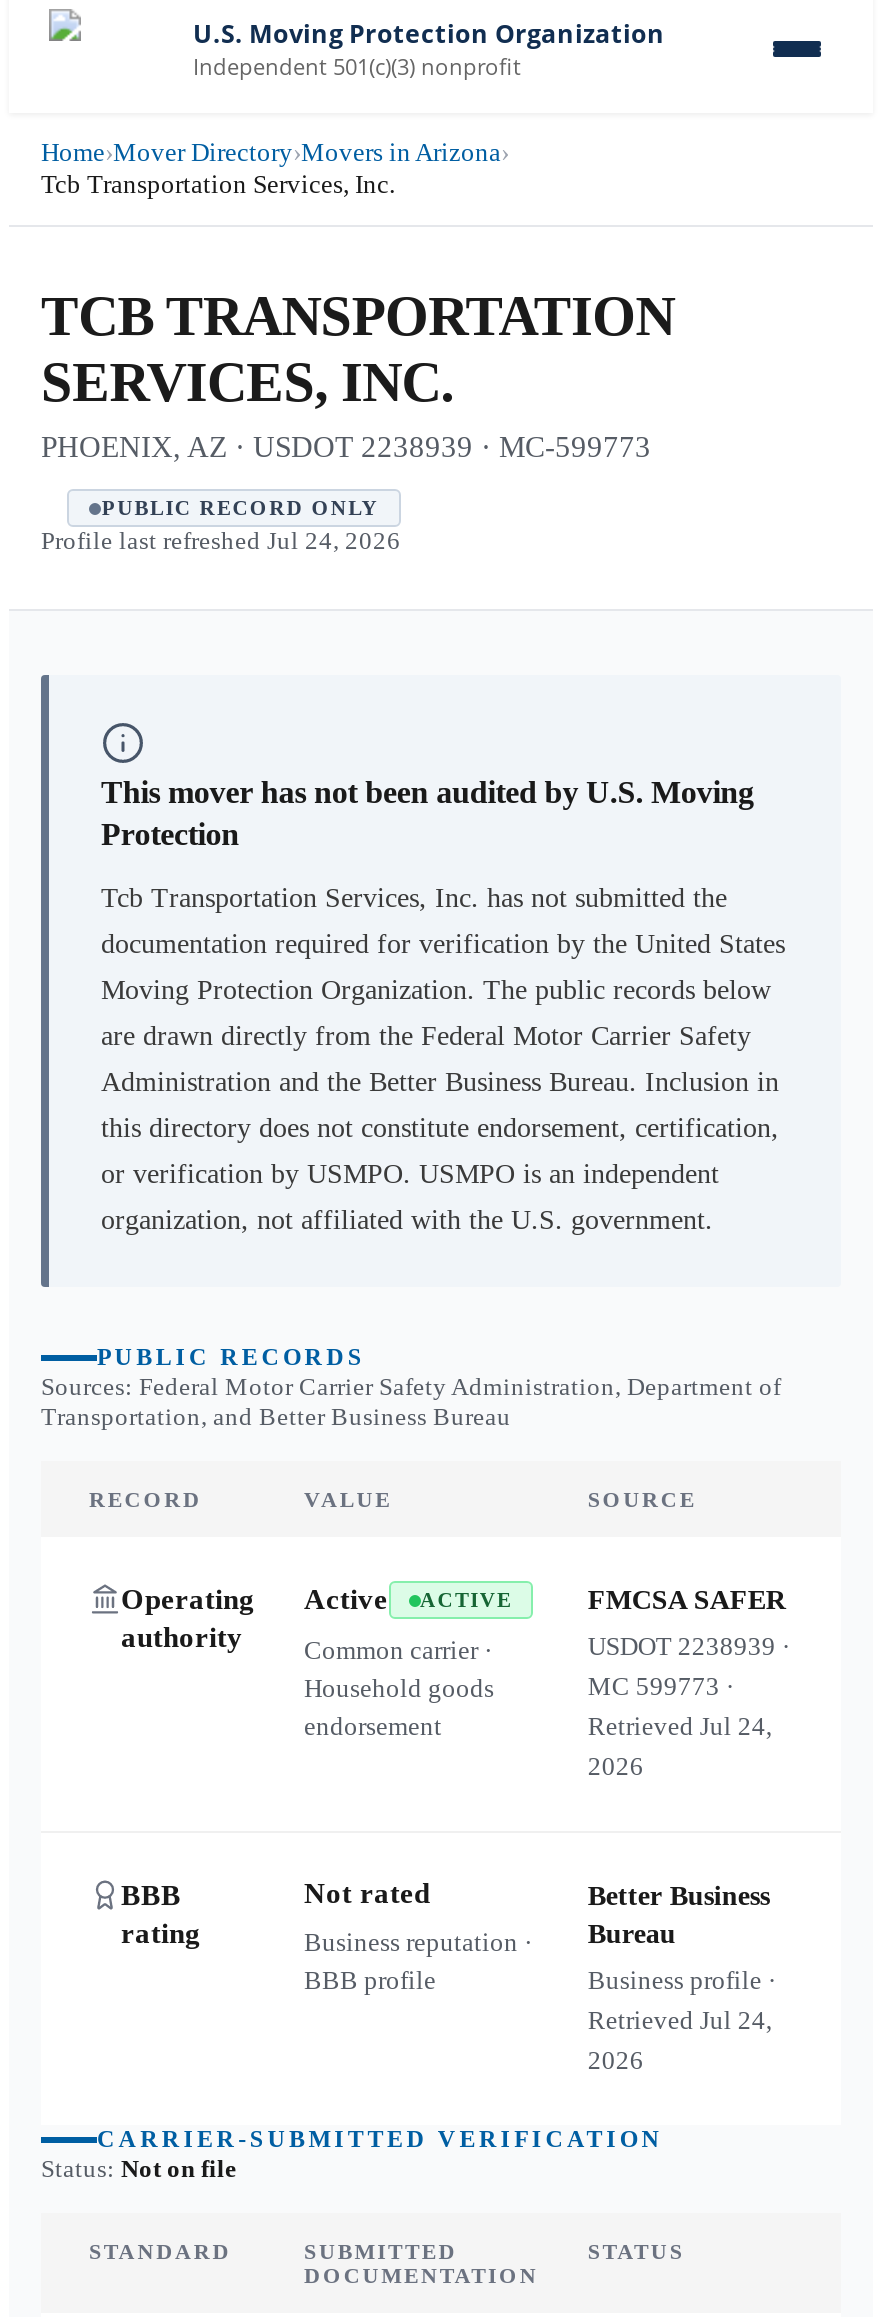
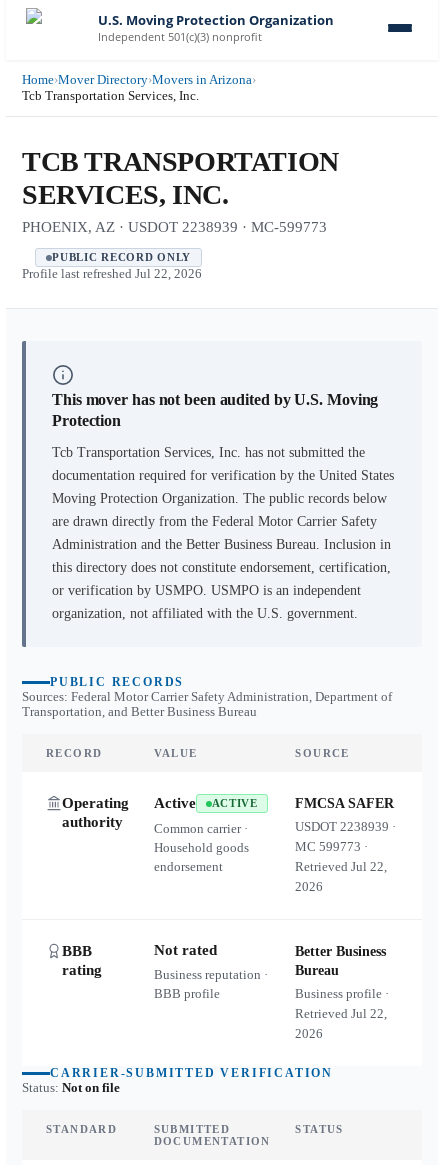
- Profile last refreshed Jul 24, 2026
+ Profile last refreshed Jul 22, 2026

- Retrieved Jul 24,
+ Retrieved Jul 22,

- Retrieved Jul 24,
+ Retrieved Jul 22,
